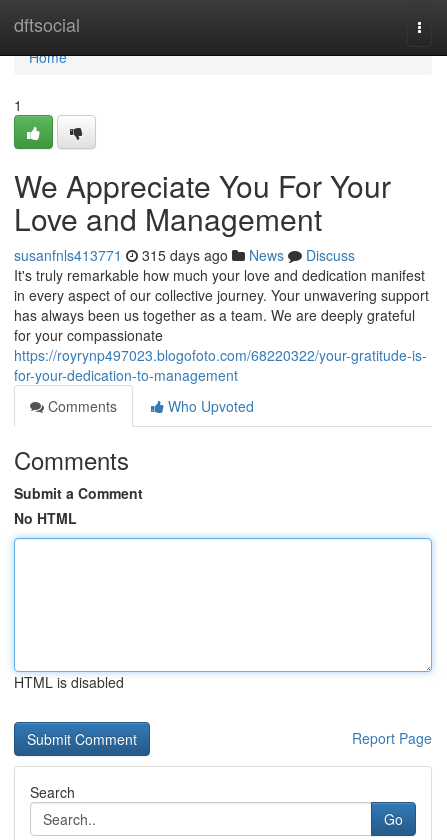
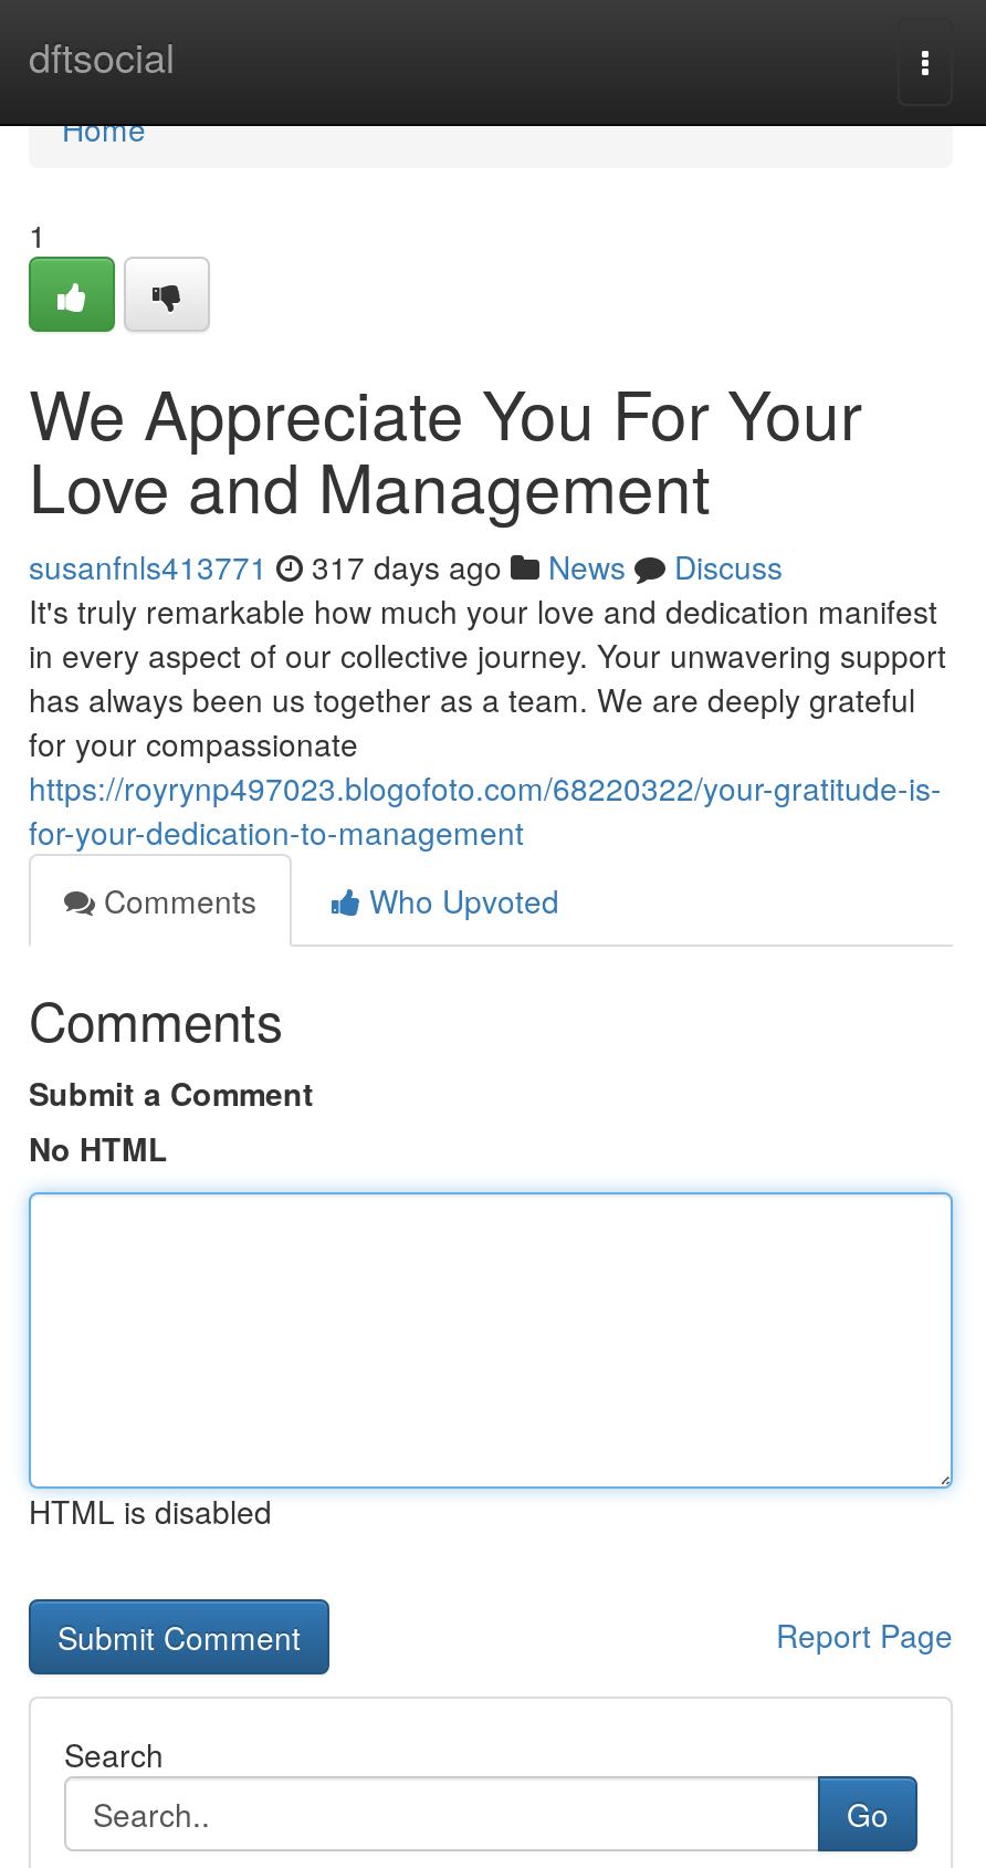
- susanfnls413771 315 days ago News Discuss
+ susanfnls413771 317 days ago News Discuss
